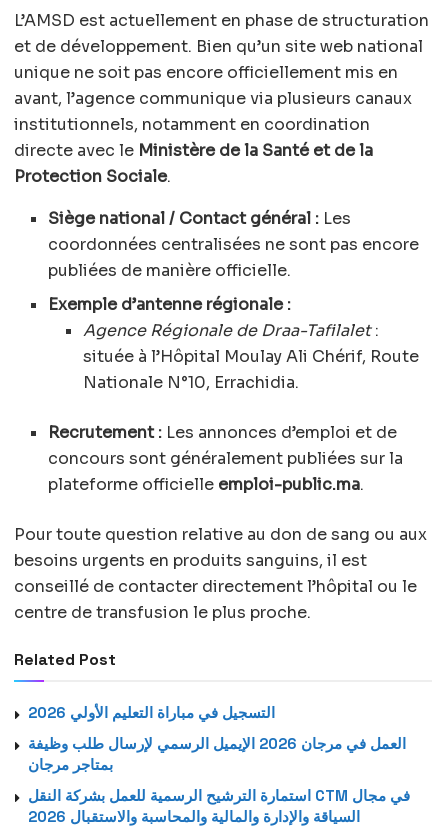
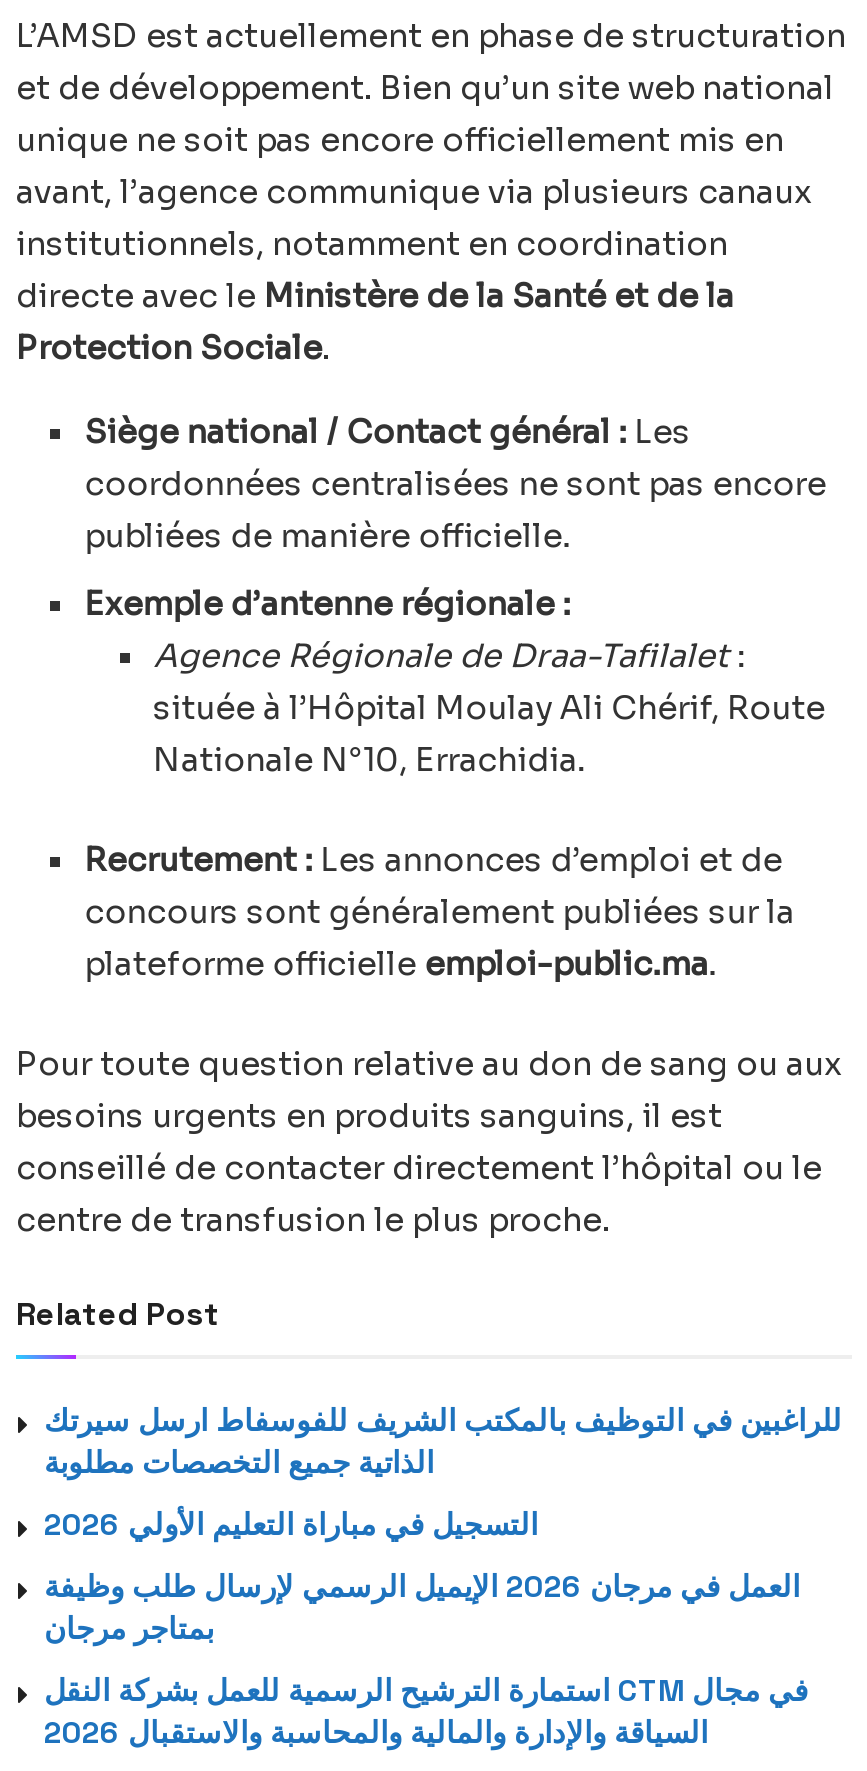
+ للراغبين في التوظيف بالمكتب الشريف للفوسفاط ارسل سيرتك
+ الذاتية جميع التخصصات مطلوبة
